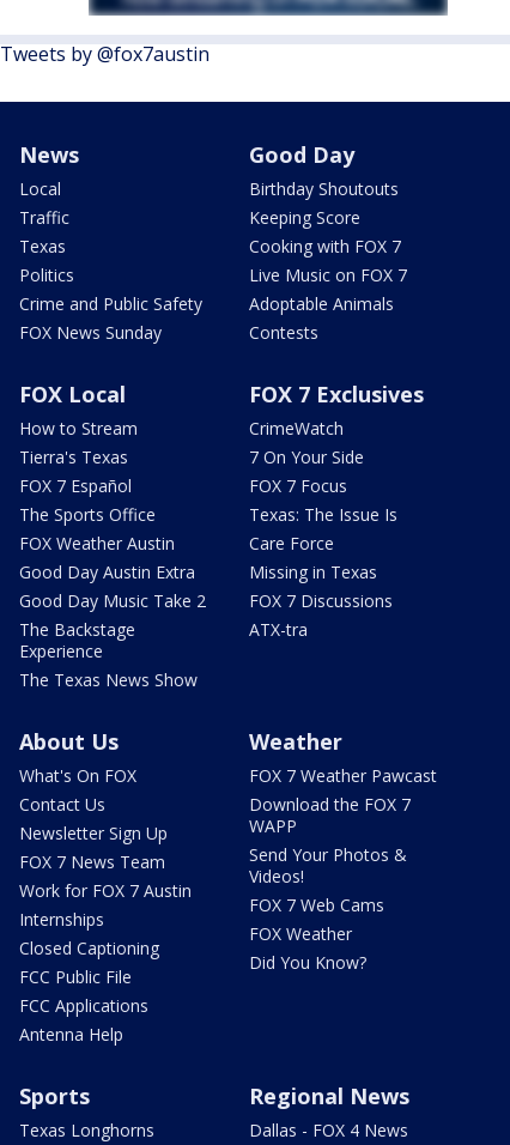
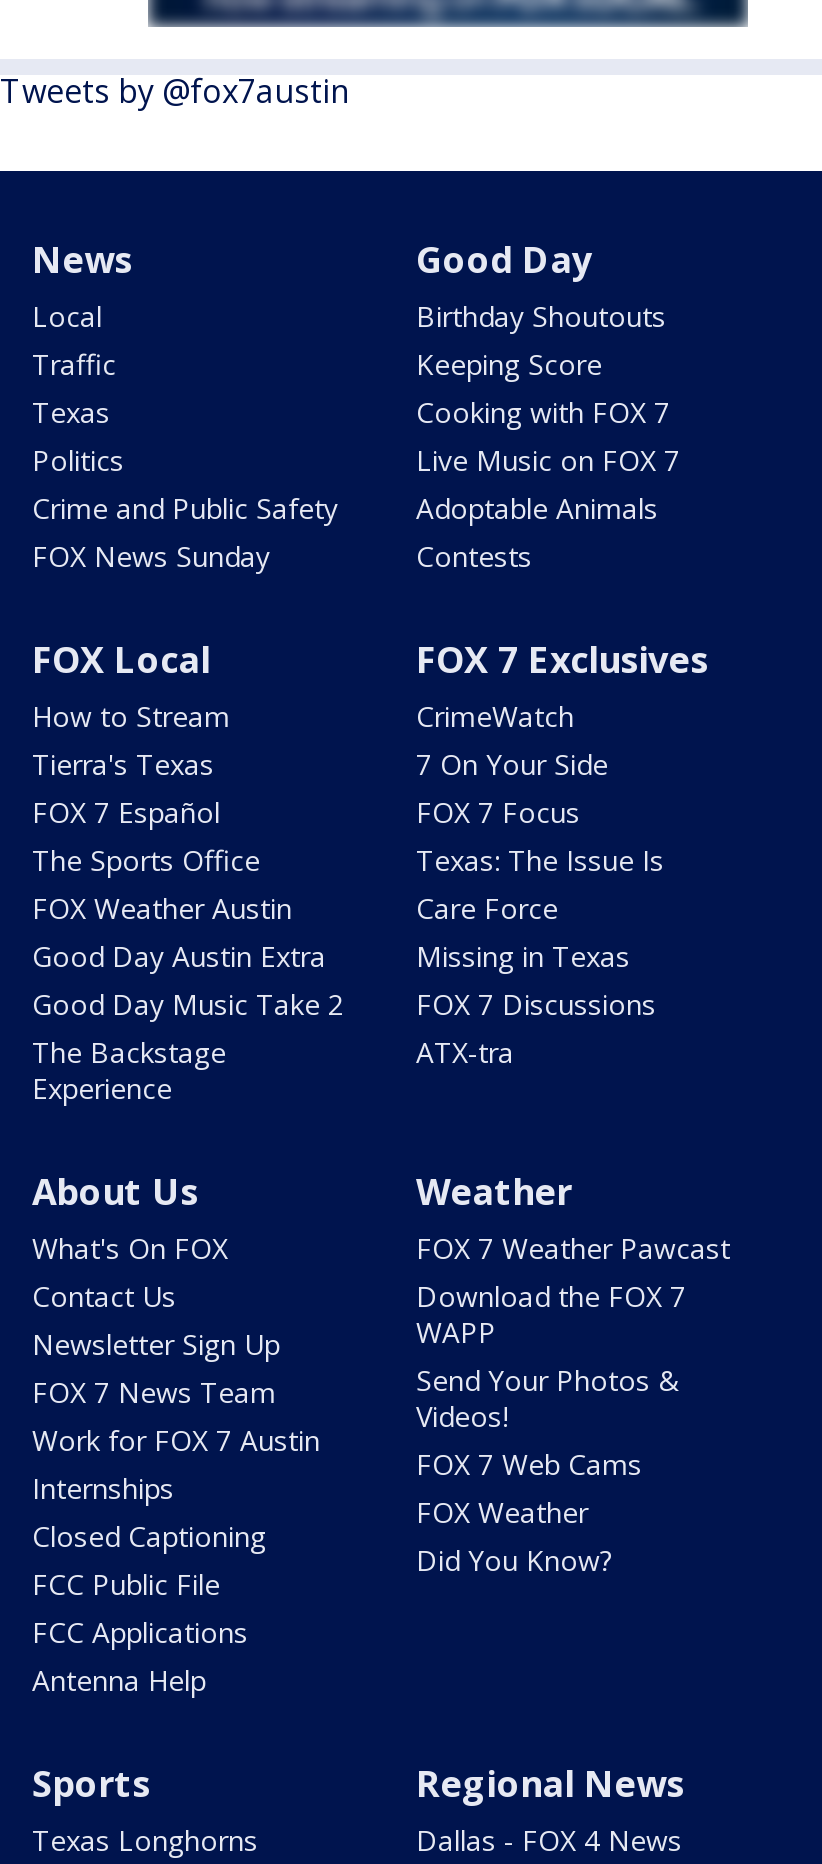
- The Texas News Show
